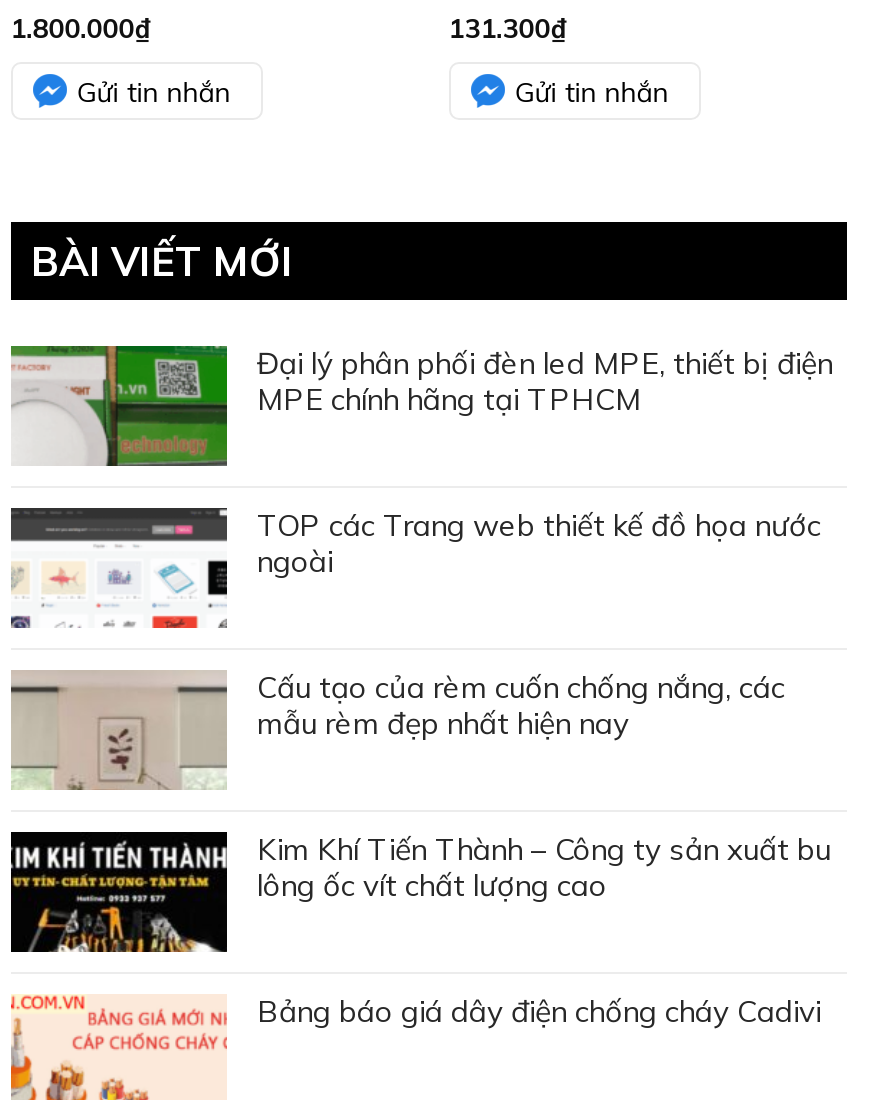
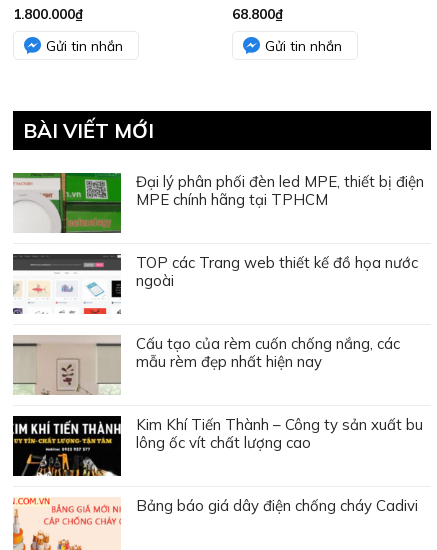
- 131.300₫
+ 68.800₫
